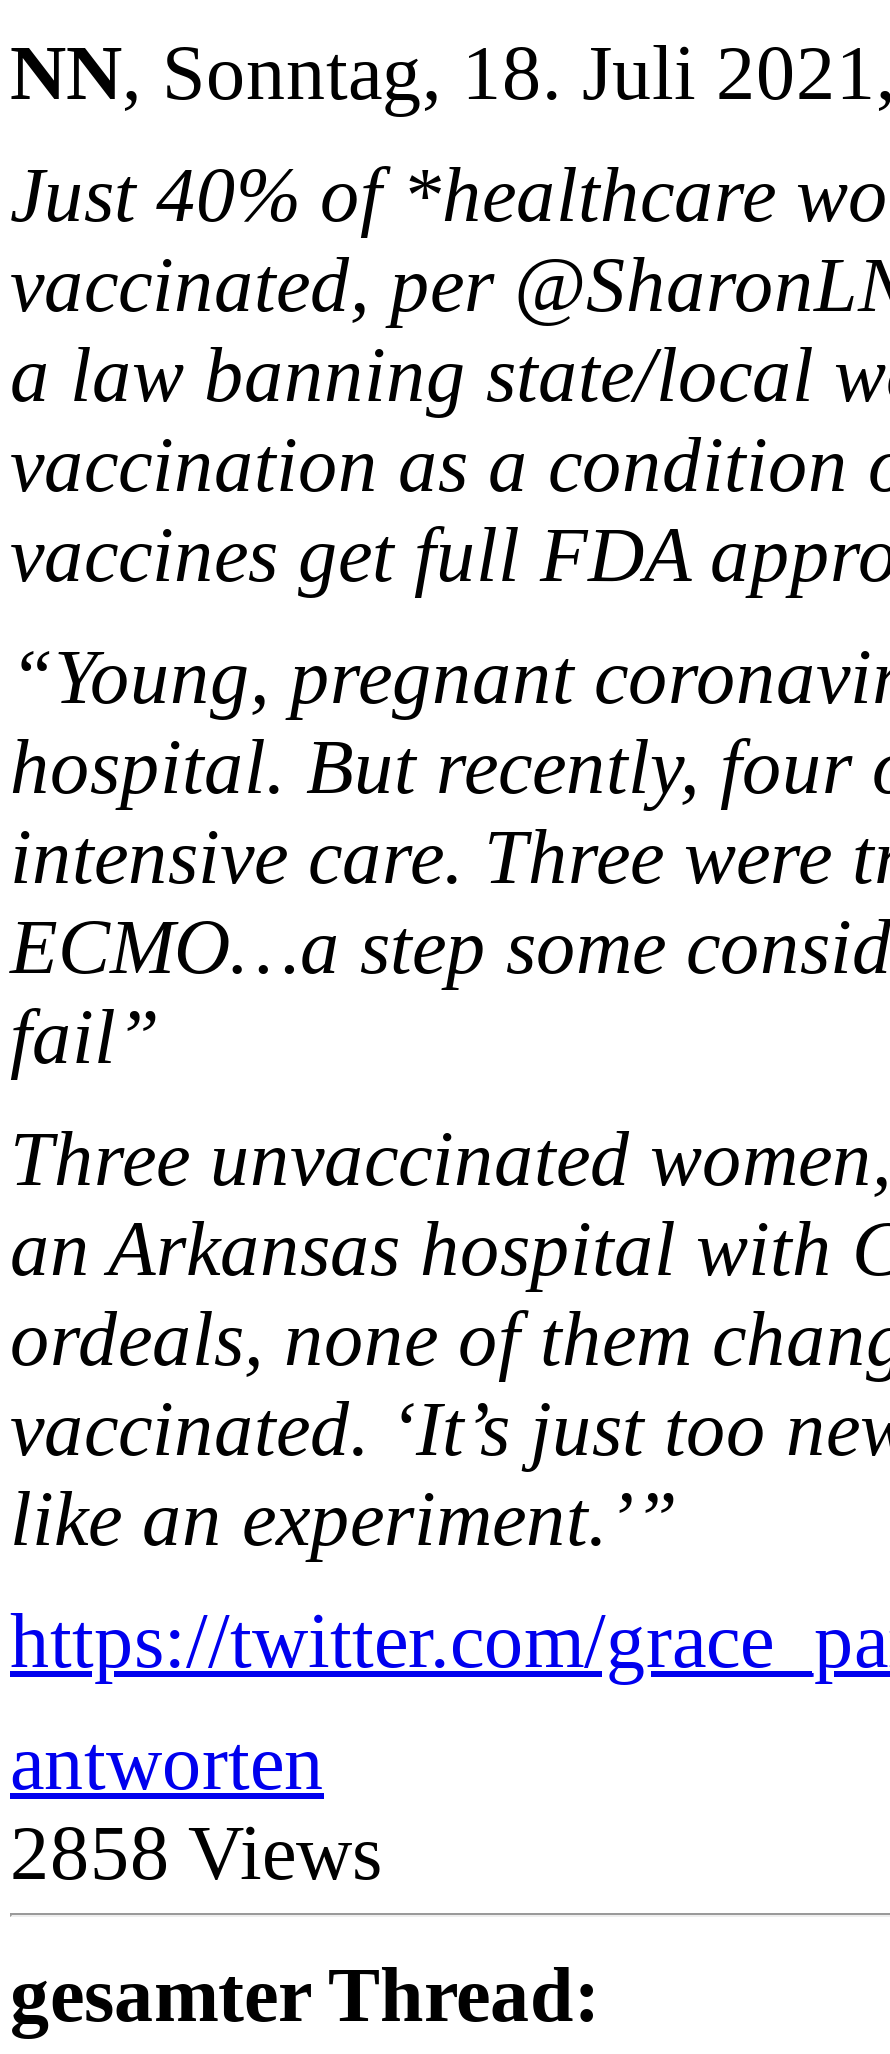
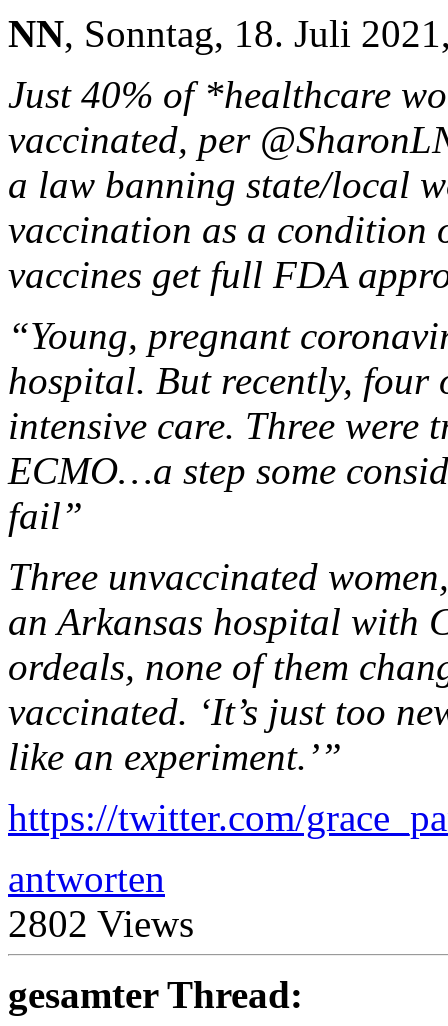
- 2858 Views
+ 2802 Views
